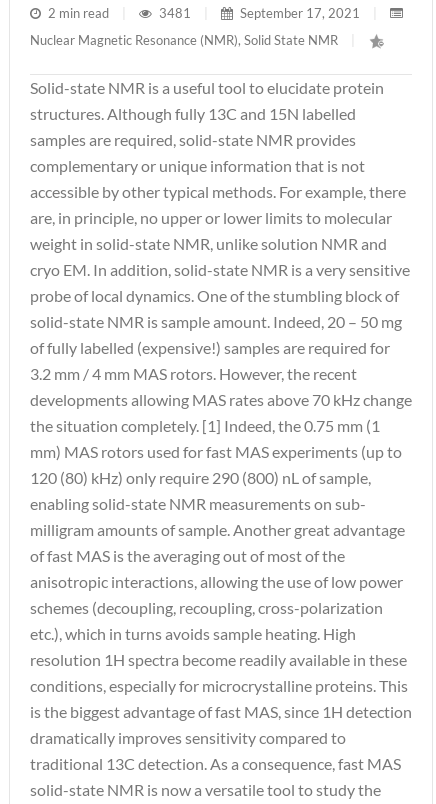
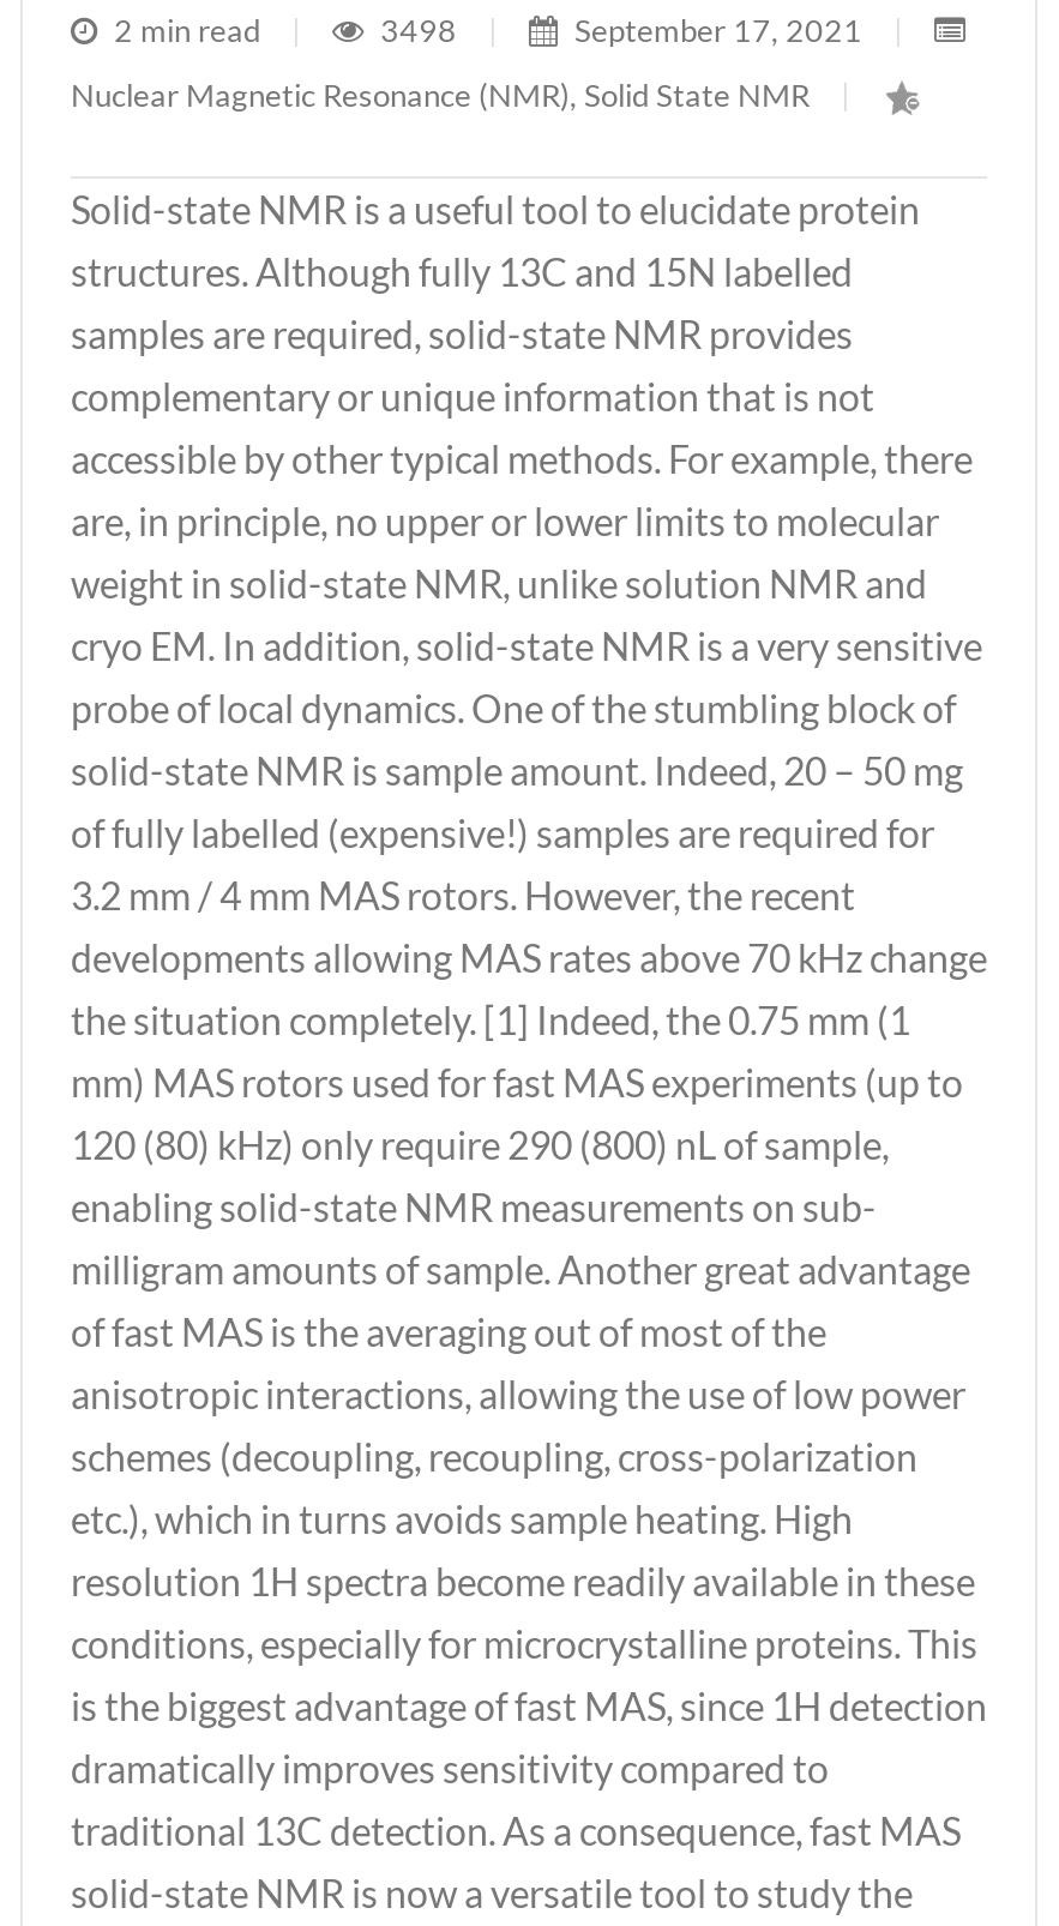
- 3481
+ 3498
